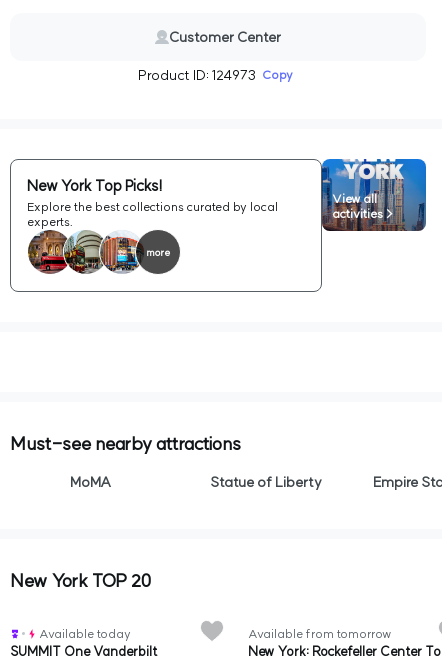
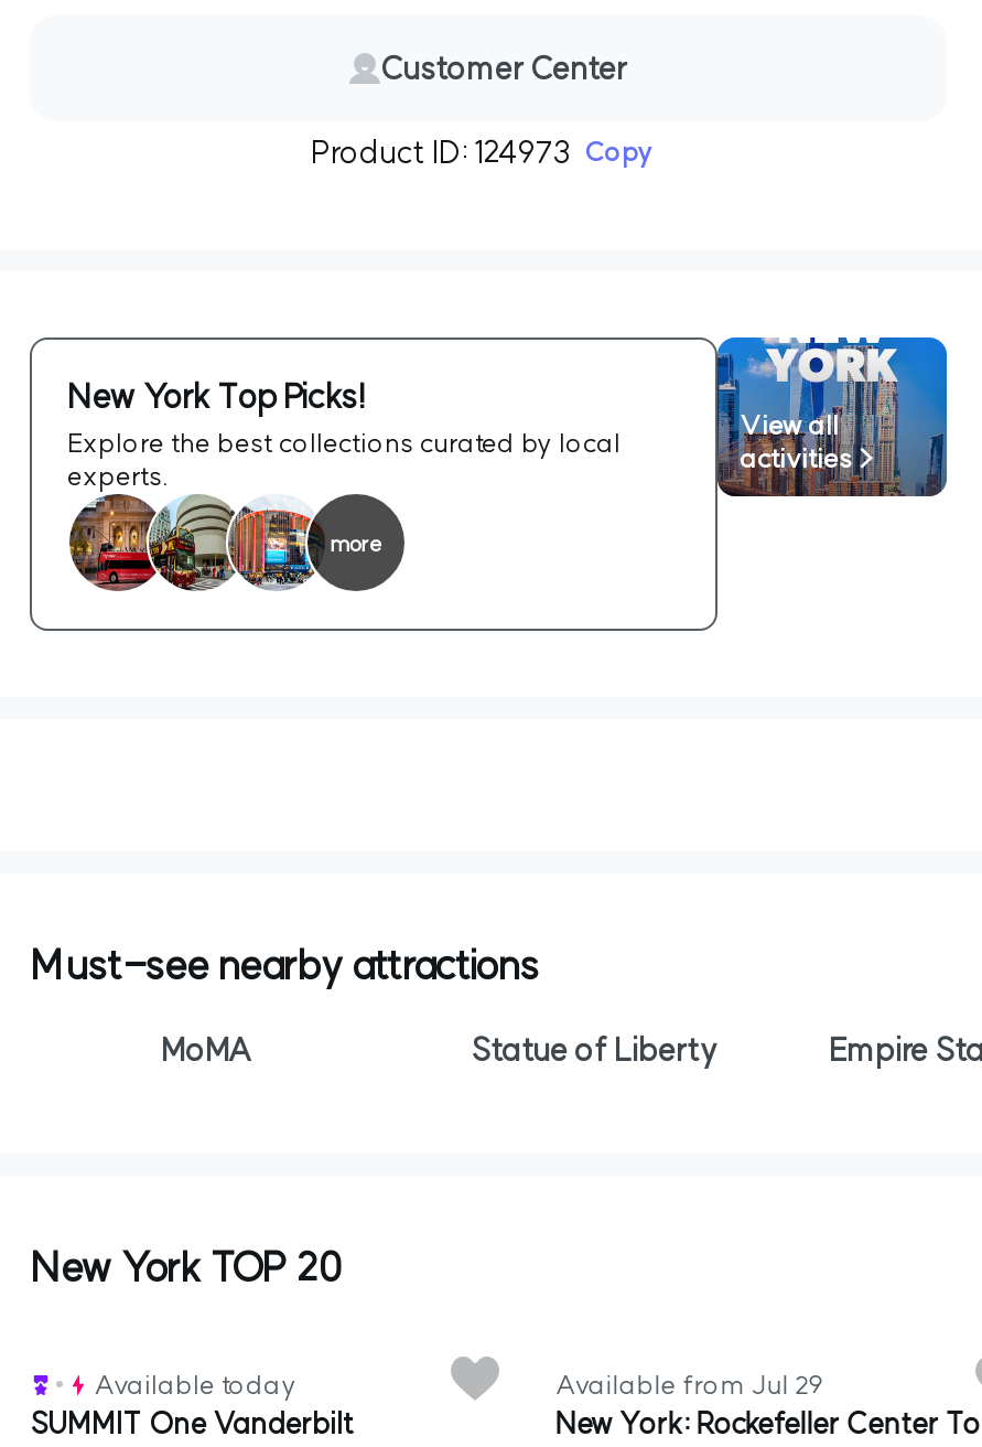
- Available from tomorrow
+ Available from Jul 29
